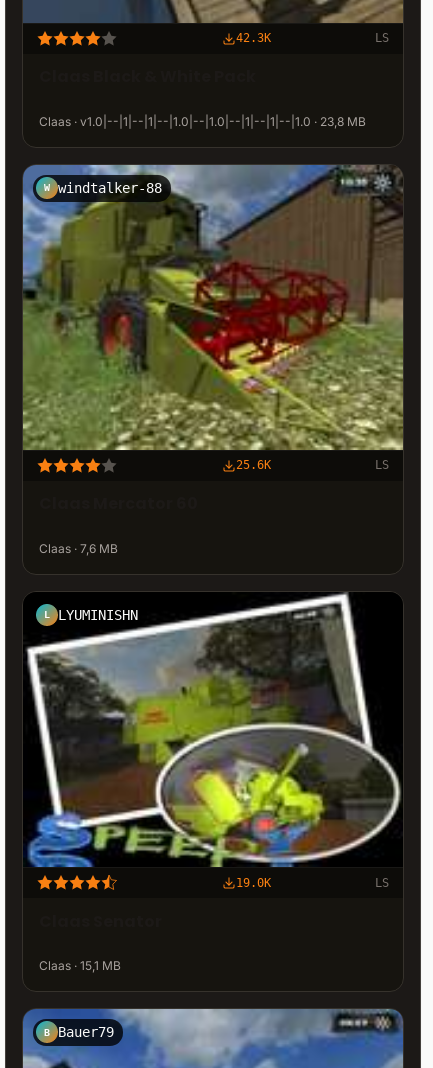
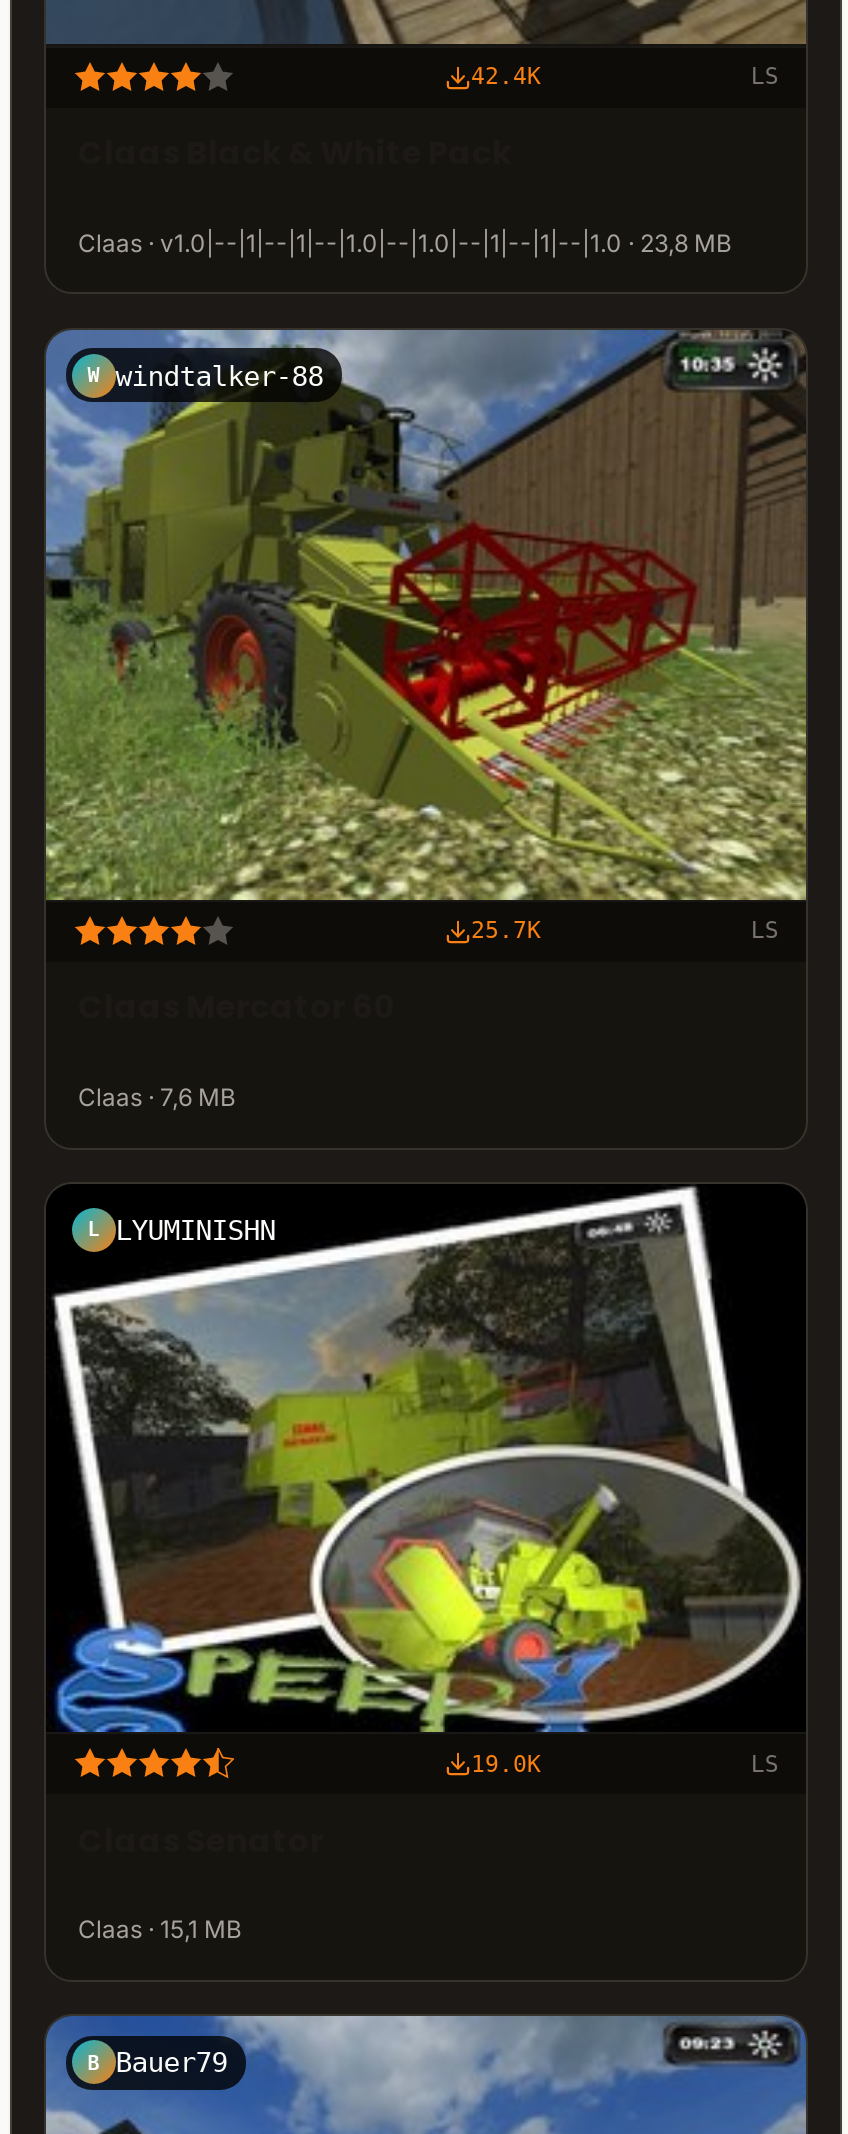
- 42.3K
+ 42.4K

- 25.6K
+ 25.7K
